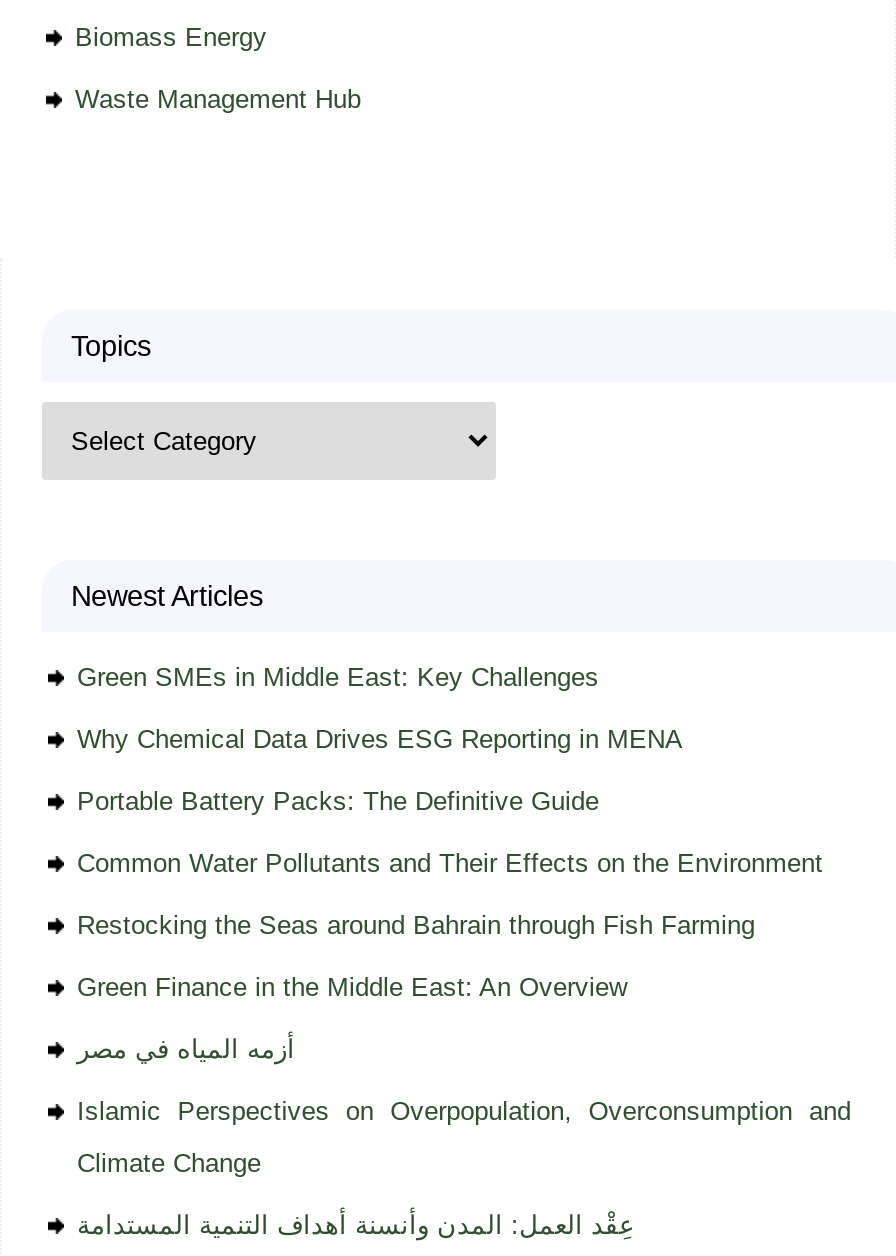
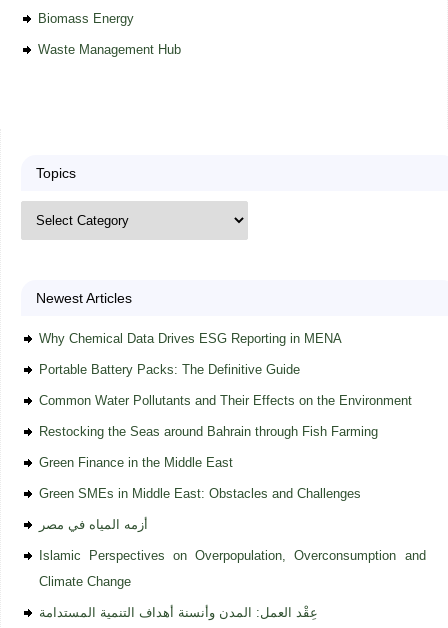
- Green SMEs in Middle East: Key Challenges

moved up: Why Chemical Data Drives ESG Reporting in MENA | Portable Battery Packs: The Definitive Guide | Common Water Pollutants and Their Effects on the Environment | Restocking the Seas around Bahrain through Fish Farming

- Green Finance in the Middle East: An Overview
+ Green Finance in the Middle East
+ Green SMEs in Middle East: Obstacles and Challenges
